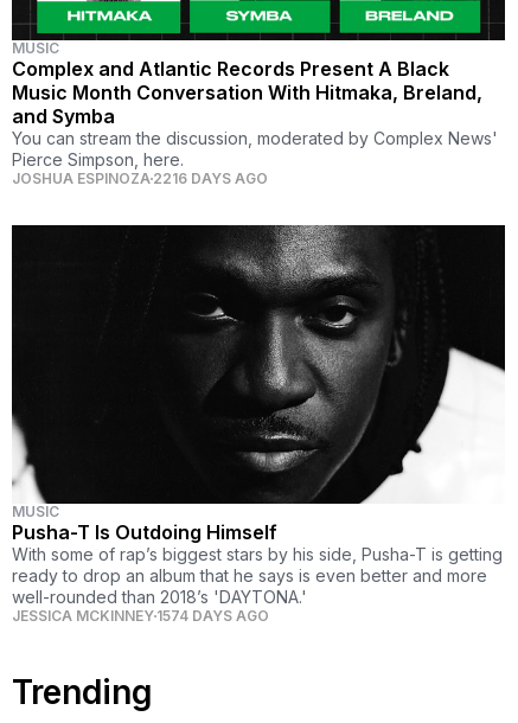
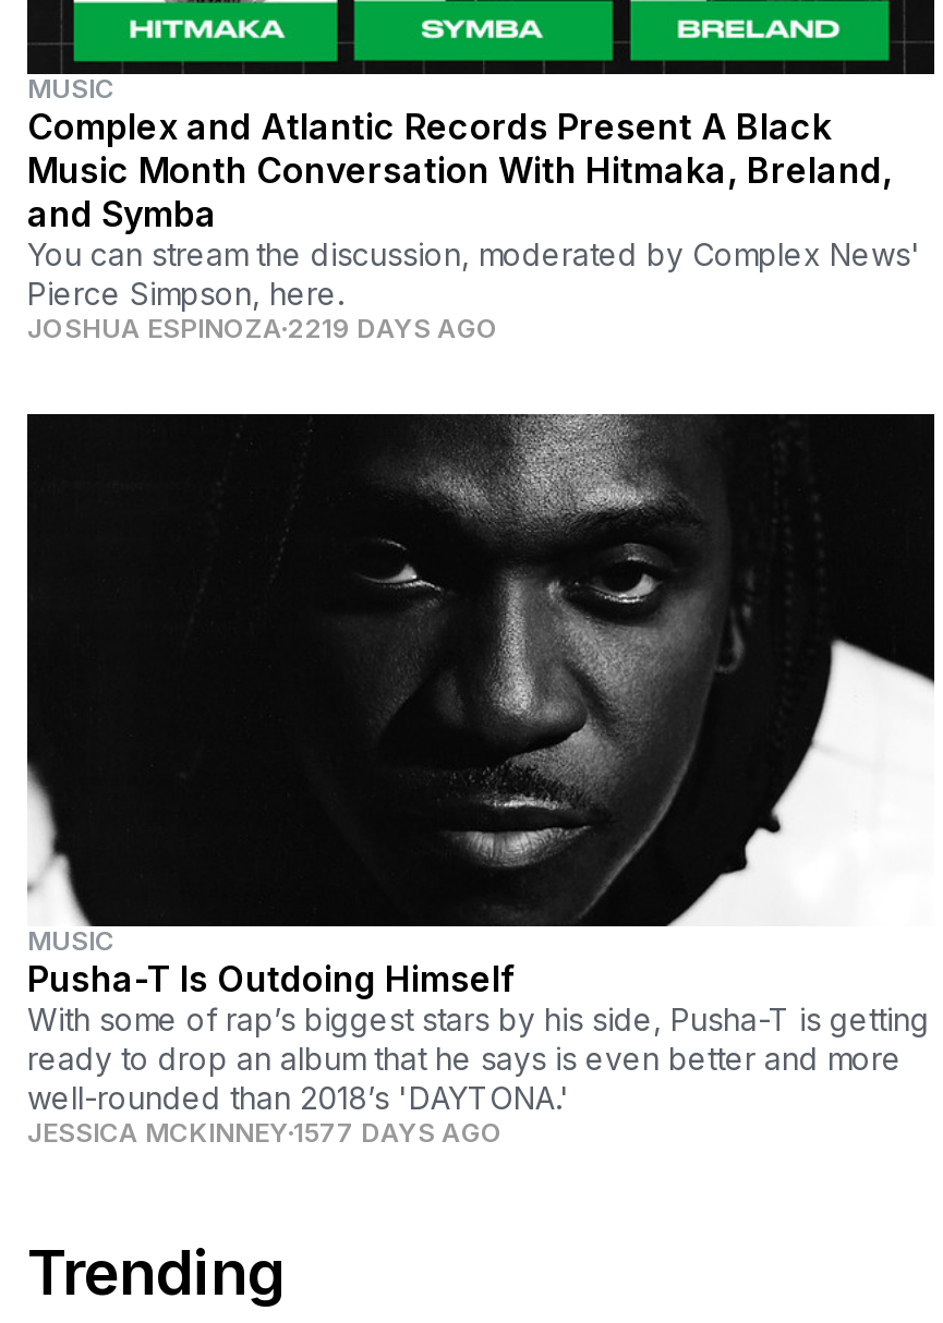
- JOSHUA ESPINOZA 2216 DAYS AGO
+ JOSHUA ESPINOZA 2219 DAYS AGO

- JESSICA MCKINNEY 1574 DAYS AGO
+ JESSICA MCKINNEY 1577 DAYS AGO
